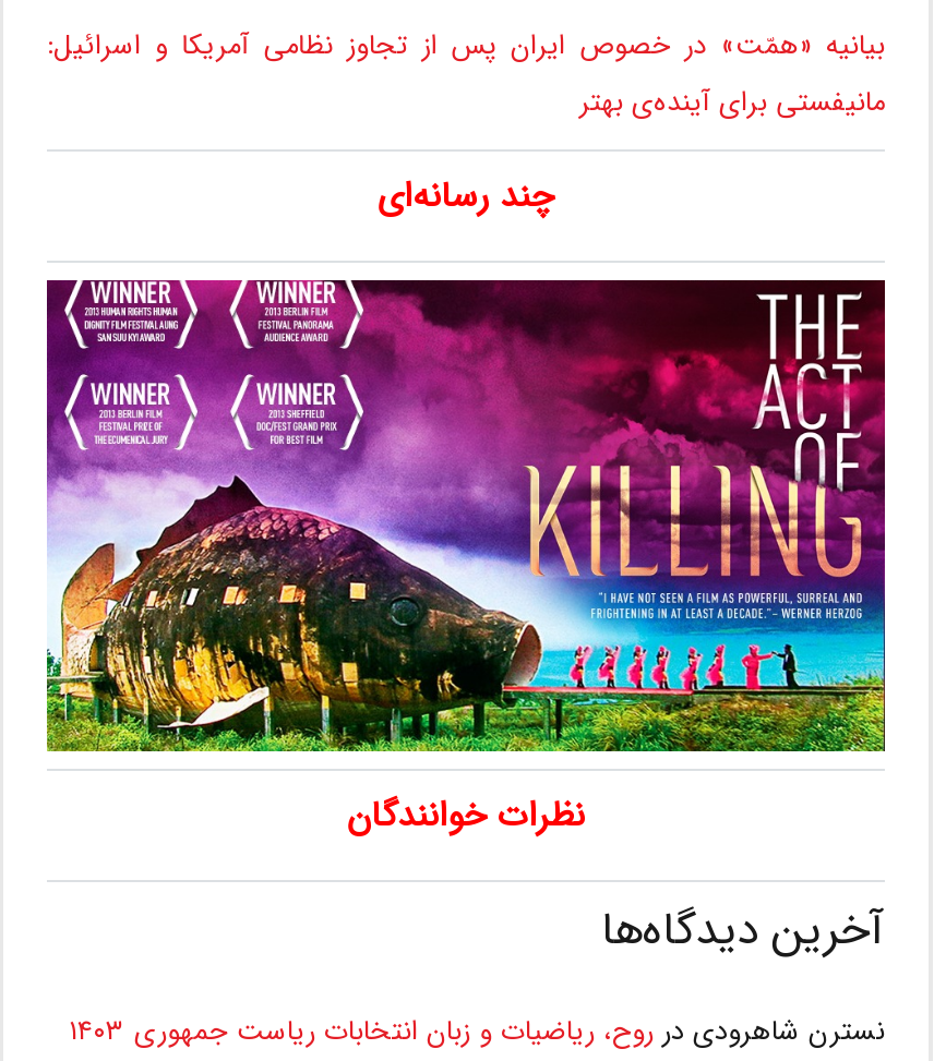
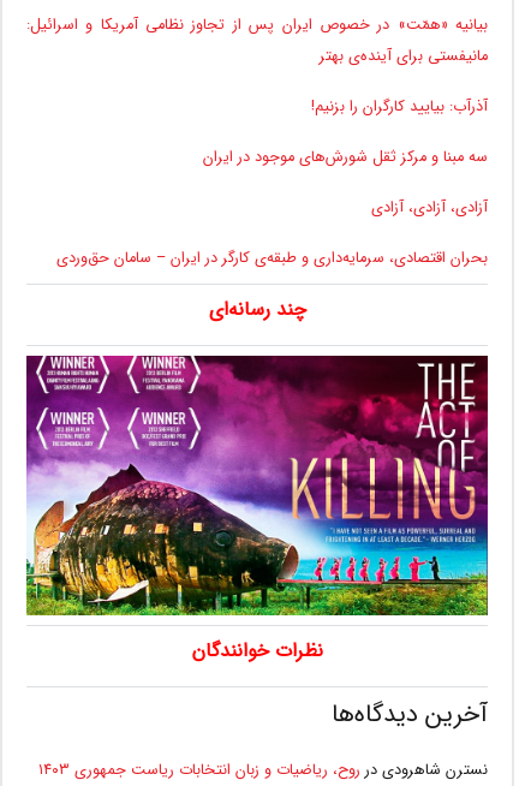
+ آذرآب: بیایید کارگران را بزنیم!
+ سه مبنا و مرکز ثقل شورش‌های موجود در ایران
+ آزادی، آزادی، آزادی
+ بحران اقتصادی، سرمایه‌داری و طبقه‌ی کارگر در ایران – سامان حق‌وردی
